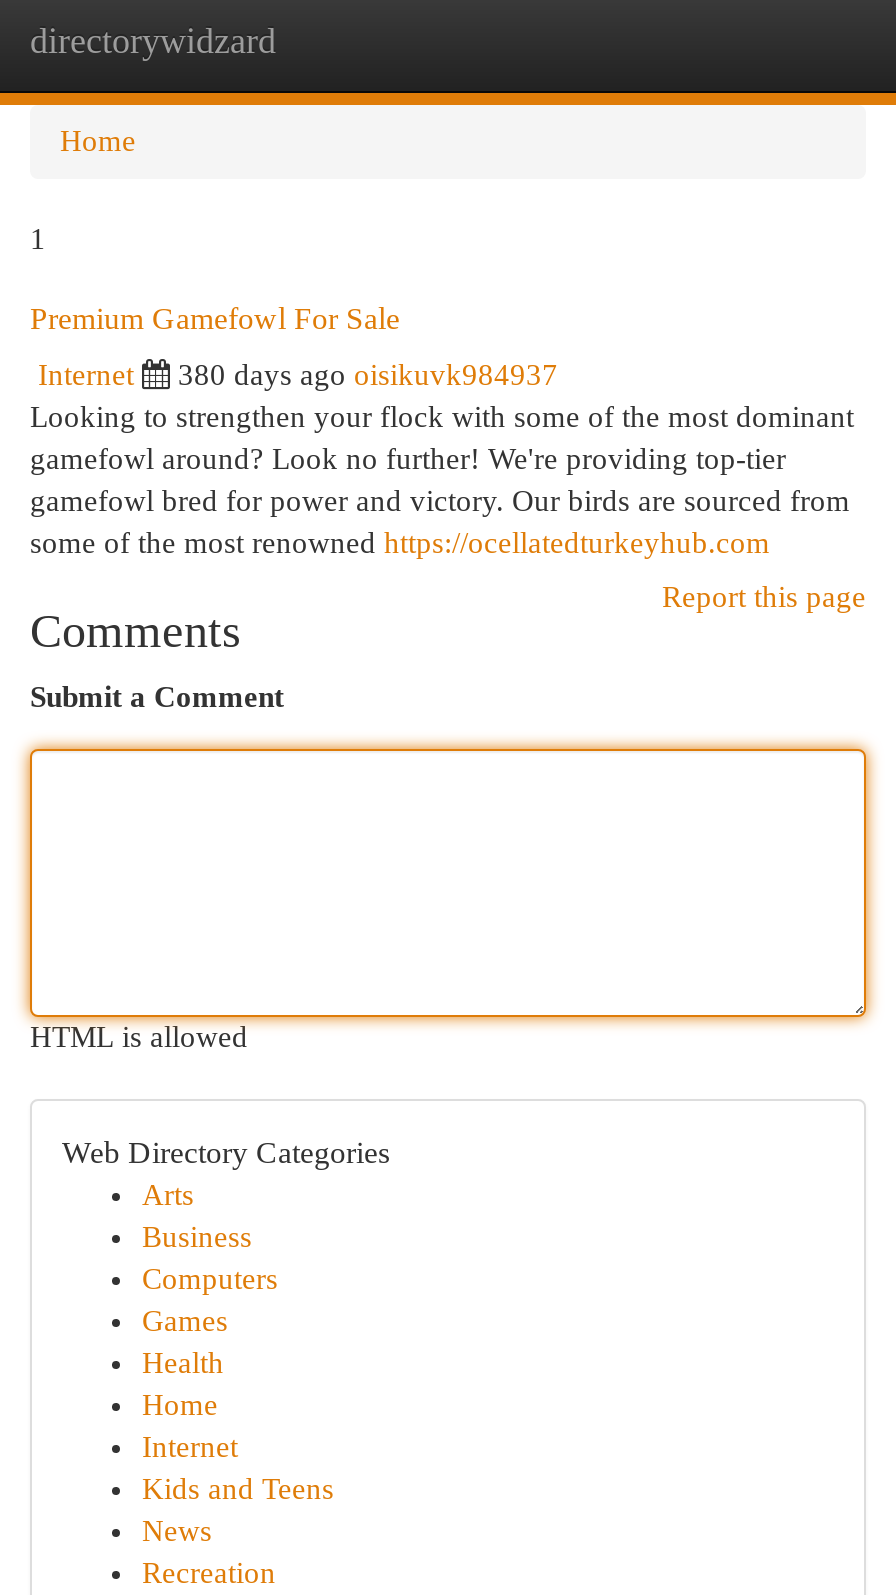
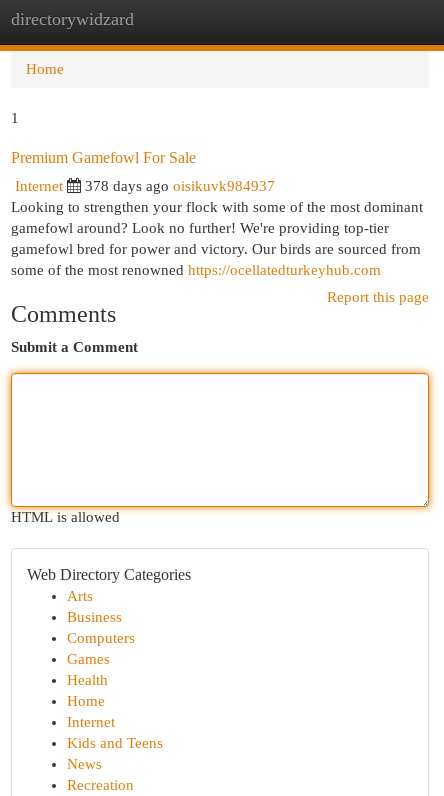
- 380 days ago oisikuvk984937
+ 378 days ago oisikuvk984937
